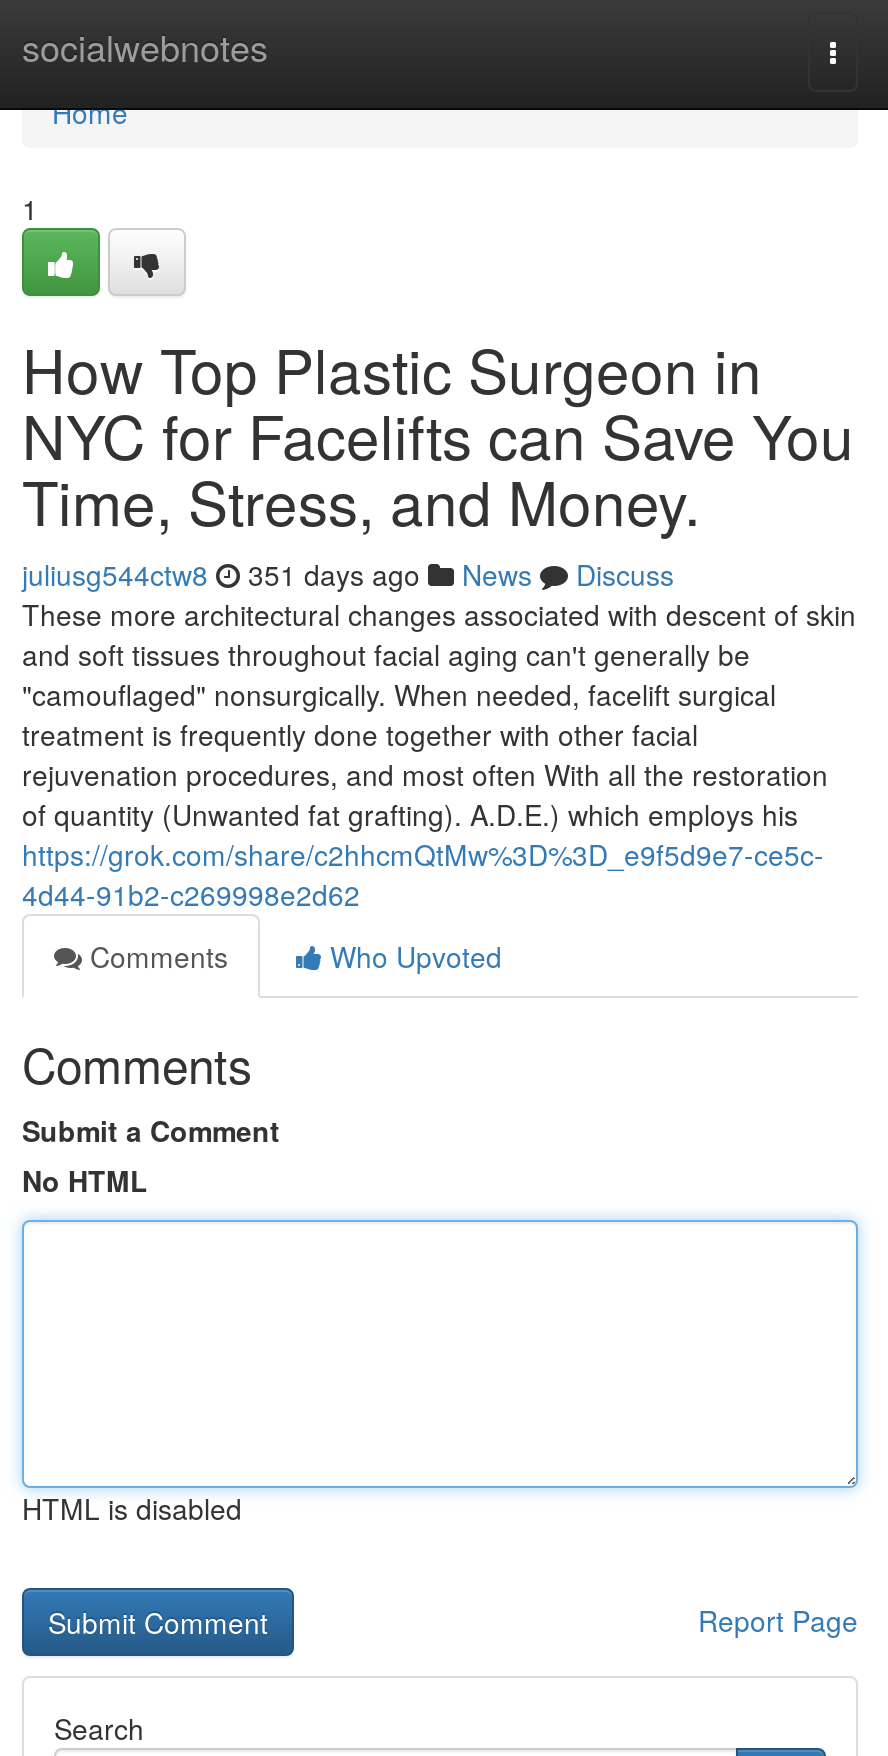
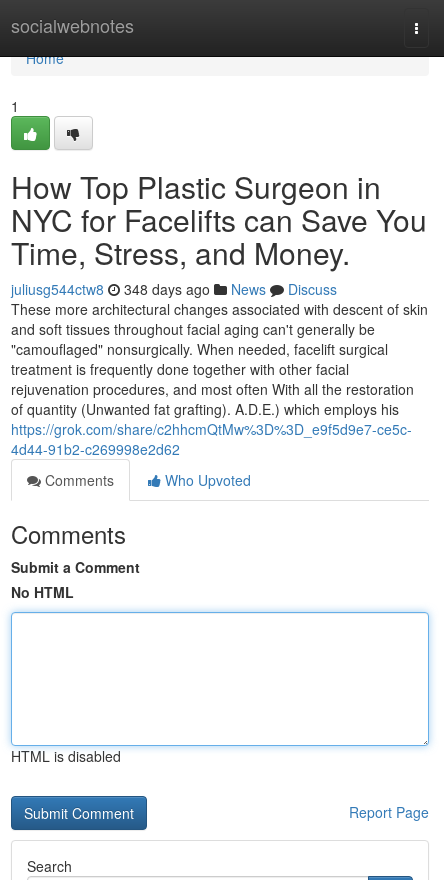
- juliusg544ctw8 351 days ago News Discuss
+ juliusg544ctw8 348 days ago News Discuss
